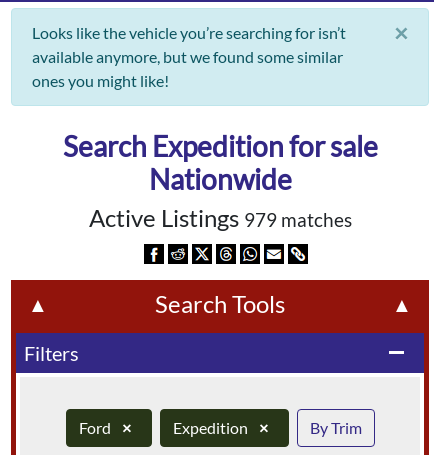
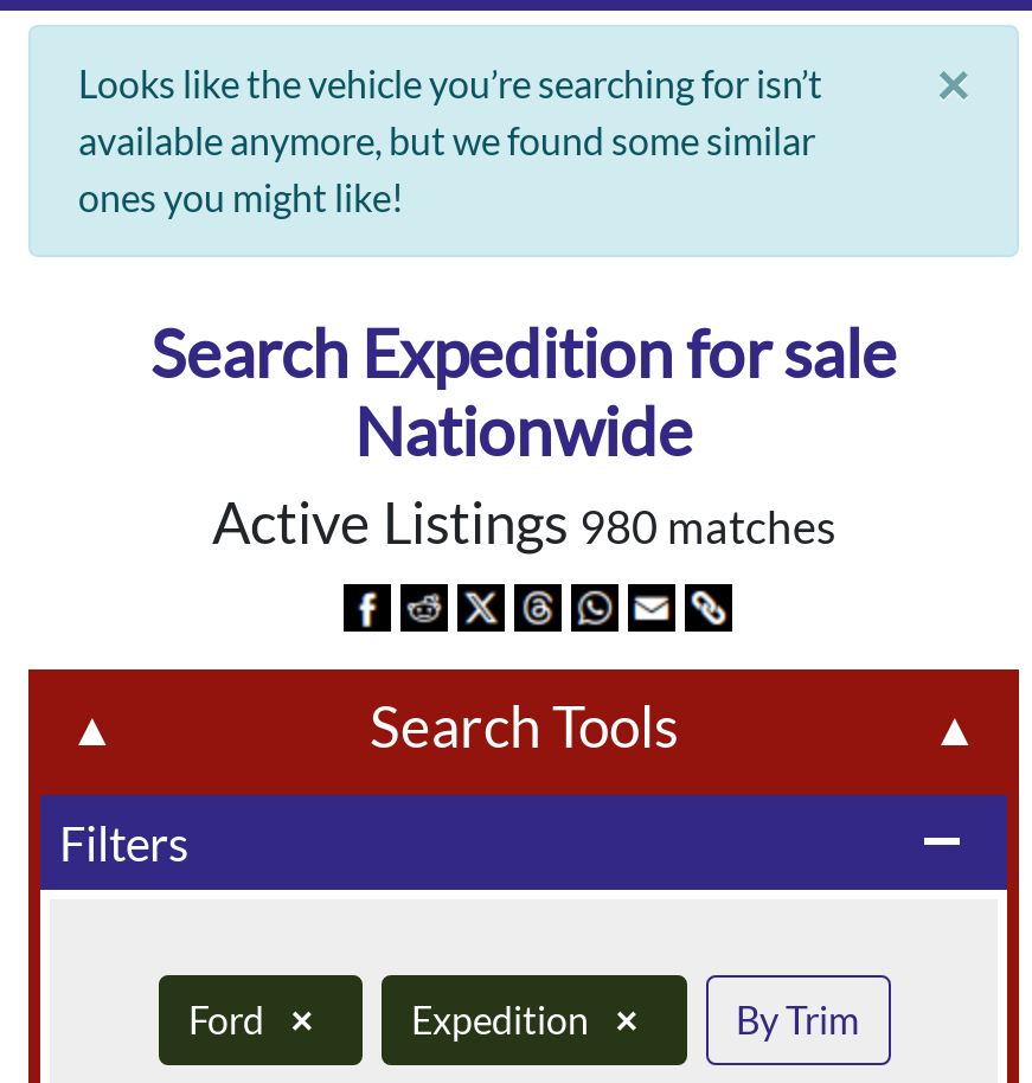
- Active Listings 979 matches
+ Active Listings 980 matches
